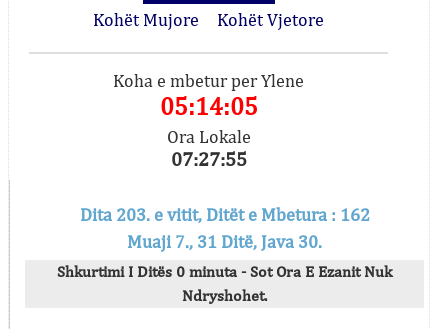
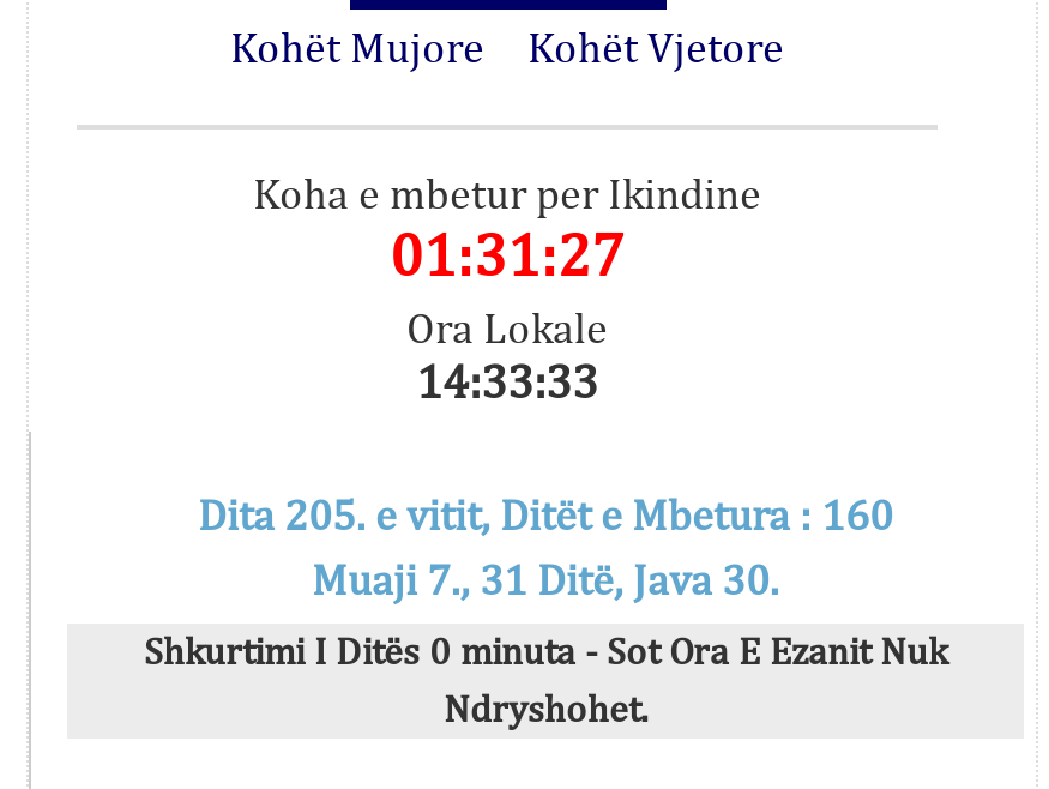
- Koha e mbetur per Ylene
+ Koha e mbetur per Ikindine

- 05:14:05
+ 01:31:27

- 07:27:55
+ 14:33:33

- Dita 203. e vitit, Ditët e Mbetura : 162
+ Dita 205. e vitit, Ditët e Mbetura : 160
